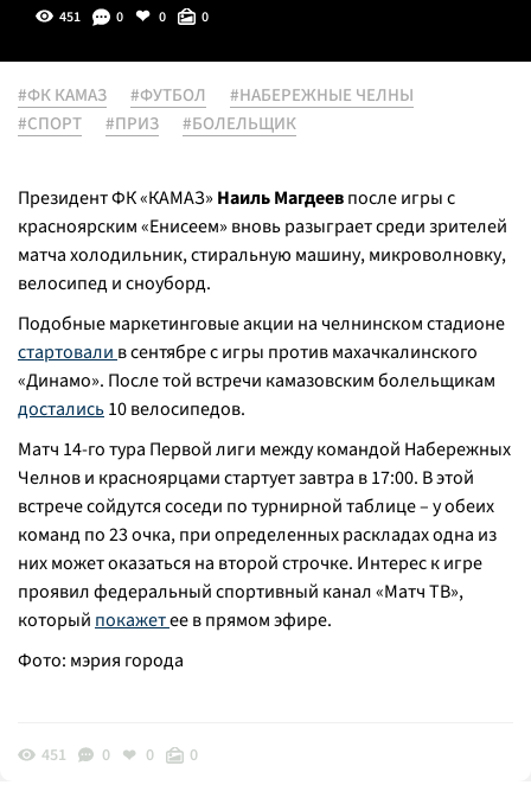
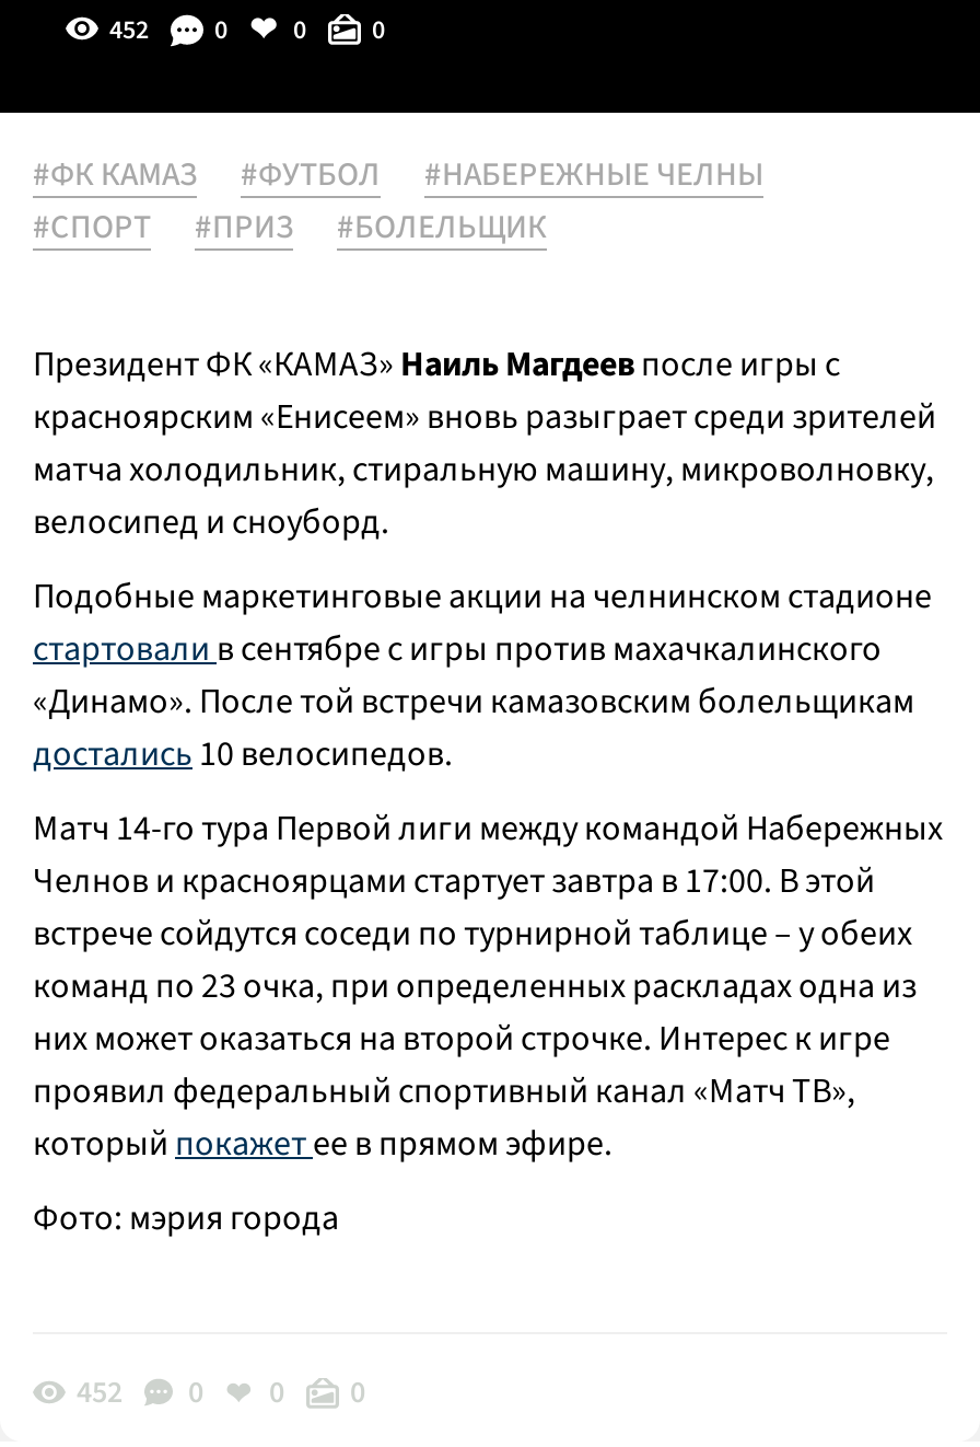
- 451 0 0 0
+ 452 0 0 0

- 451 0 0 0
+ 452 0 0 0
